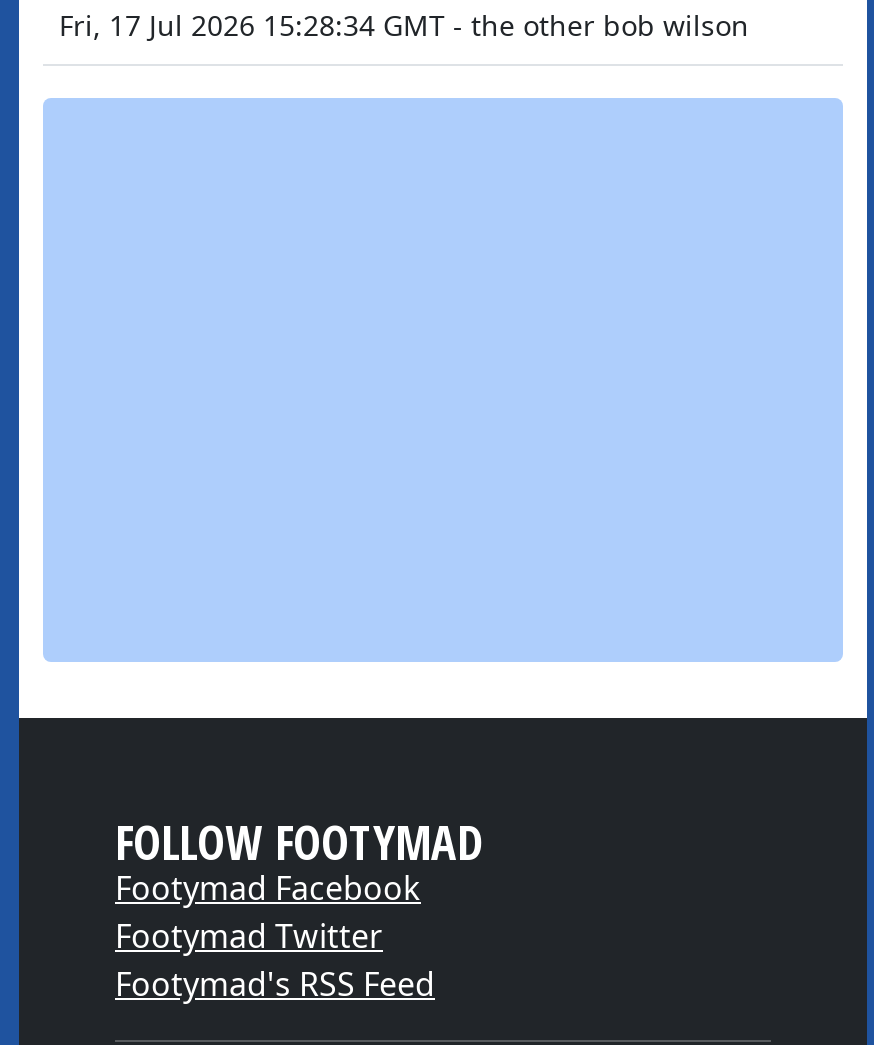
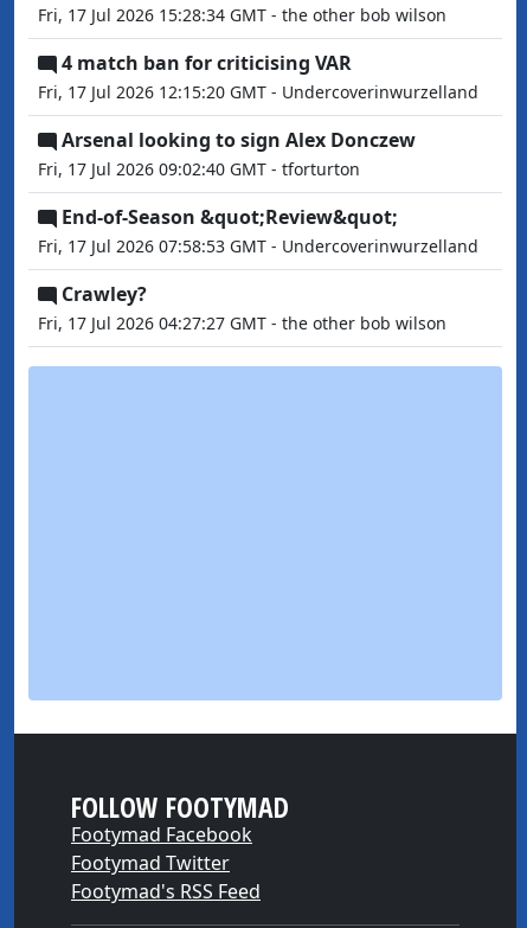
+ 4 match ban for criticising VAR
+ Fri, 17 Jul 2026 12:15:20 GMT - Undercoverinwurzelland
+ Arsenal looking to sign Alex Donczew
+ Fri, 17 Jul 2026 09:02:40 GMT - tforturton
+ End‑of‑Season &quot;Review&quot;
+ Fri, 17 Jul 2026 07:58:53 GMT - Undercoverinwurzelland
+ Crawley?
+ Fri, 17 Jul 2026 04:27:27 GMT - the other bob wilson
